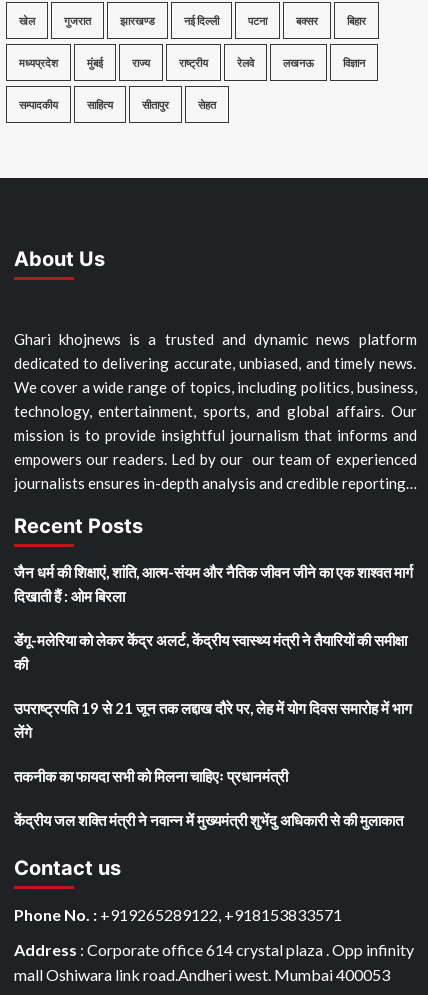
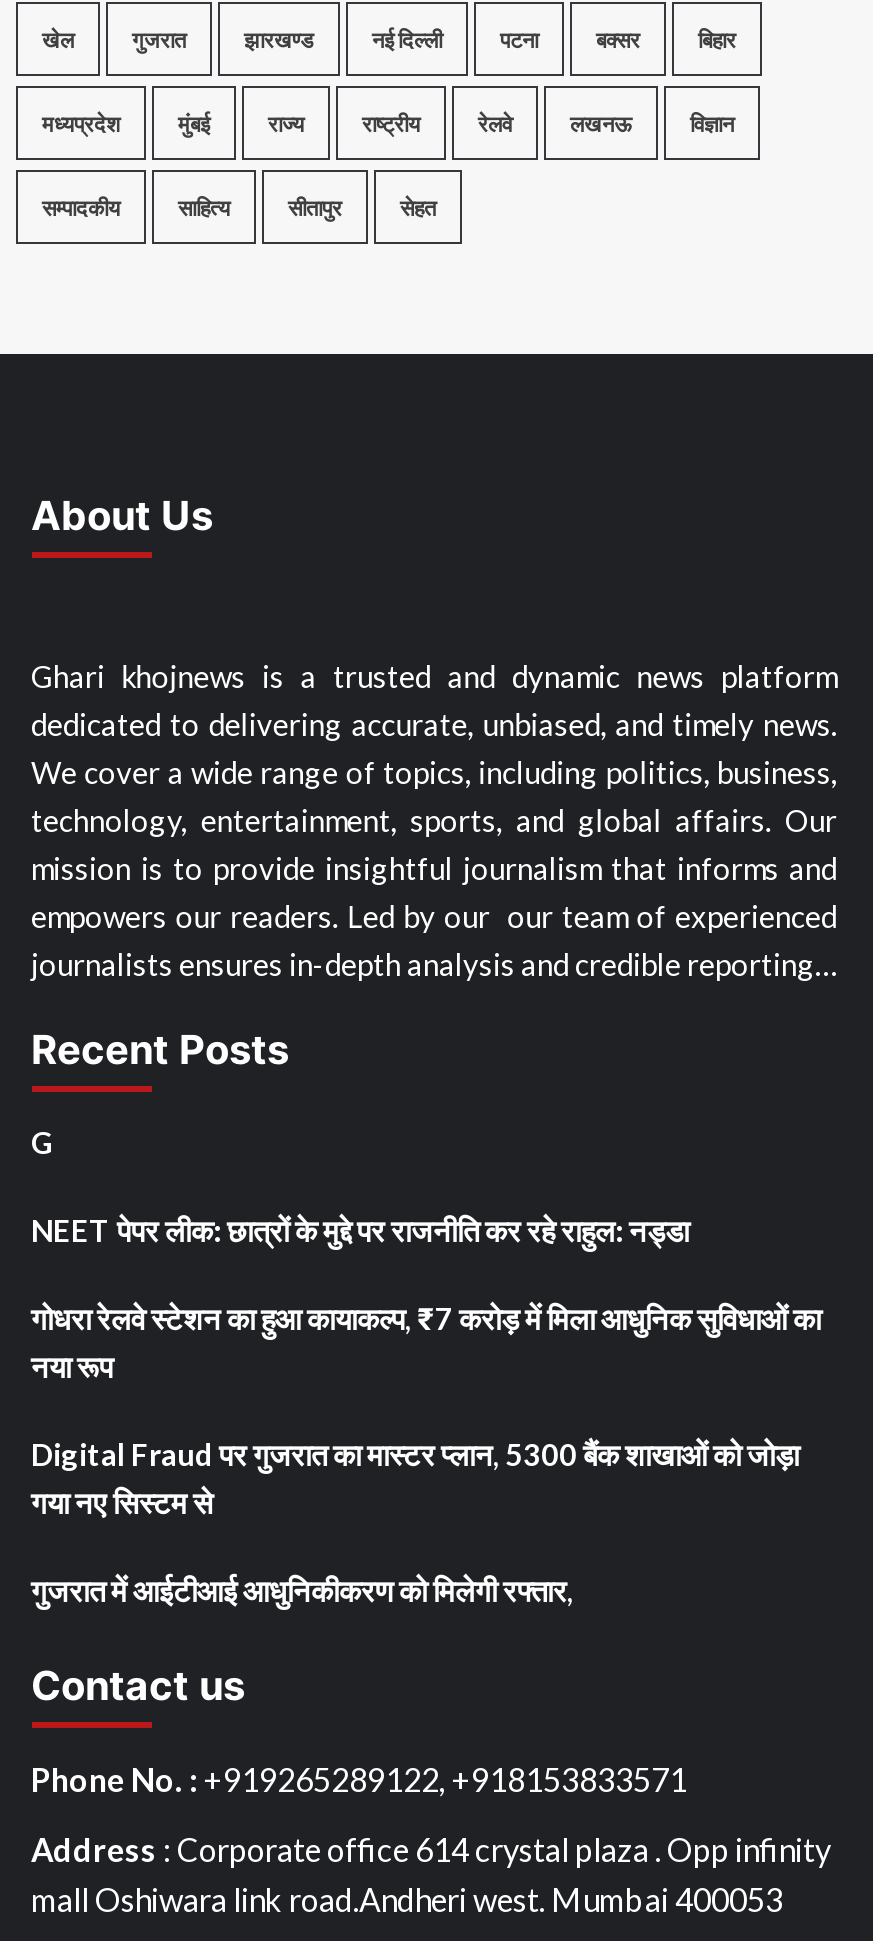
- जैन धर्म की शिक्षाएं, शांति, आत्म-संयम और नैतिक जीवन जीने का एक शाश्वत मार्ग
- दिखाती हैं : ओम बिरला
+ G

- डेंगू-मलेरिया को लेकर केंद्र अलर्ट, केंद्रीय स्वास्थ्य मंत्री ने तैयारियों की समीक्षा
- की
+ NEET पेपर लीक: छात्रों के मुद्दे पर राजनीति कर रहे राहुल: नड्डा

- उपराष्ट्रपति 19 से 21 जून तक लद्दाख दौरे पर, लेह में योग दिवस समारोह में भाग
- लेंगे
+ गोधरा रेलवे स्टेशन का हुआ कायाकल्प, ₹7 करोड़ में मिला आधुनिक सुविधाओं का
+ नया रूप

- तकनीक का फायदा सभी को मिलना चाहिएः प्रधानमंत्री
+ Digital Fraud पर गुजरात का मास्टर प्लान, 5300 बैंक शाखाओं को जोड़ा
+ गया नए सिस्टम से

- केंद्रीय जल शक्ति मंत्री ने नवान्न में मुख्यमंत्री शुभेंदु अधिकारी से की मुलाकात
+ गुजरात में आईटीआई आधुनिकीकरण को मिलेगी रफ्तार,
